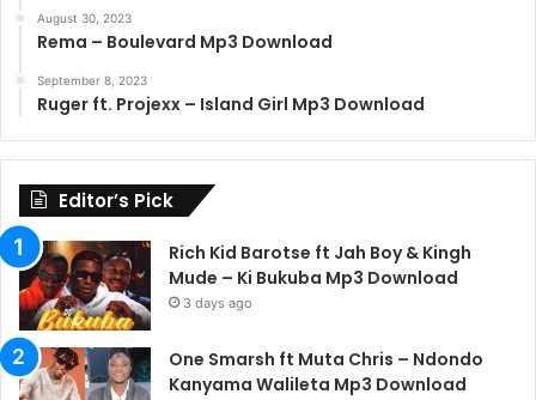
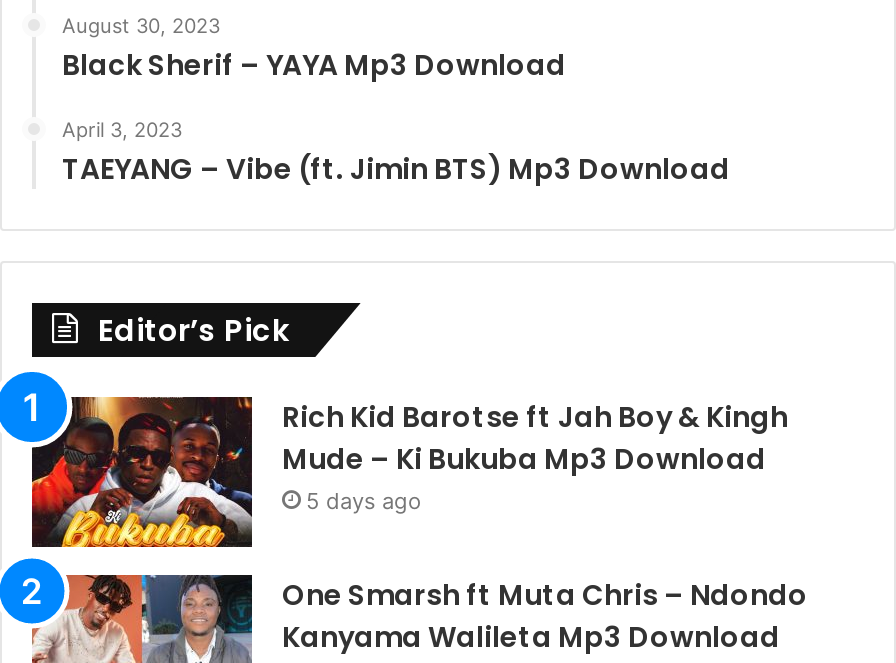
- Rema – Boulevard Mp3 Download
+ Black Sherif – YAYA Mp3 Download

- September 8, 2023
- Ruger ft. Projexx – Island Girl Mp3 Download
+ April 3, 2023
+ TAEYANG – Vibe (ft. Jimin BTS) Mp3 Download

- 3 days ago
+ 5 days ago
